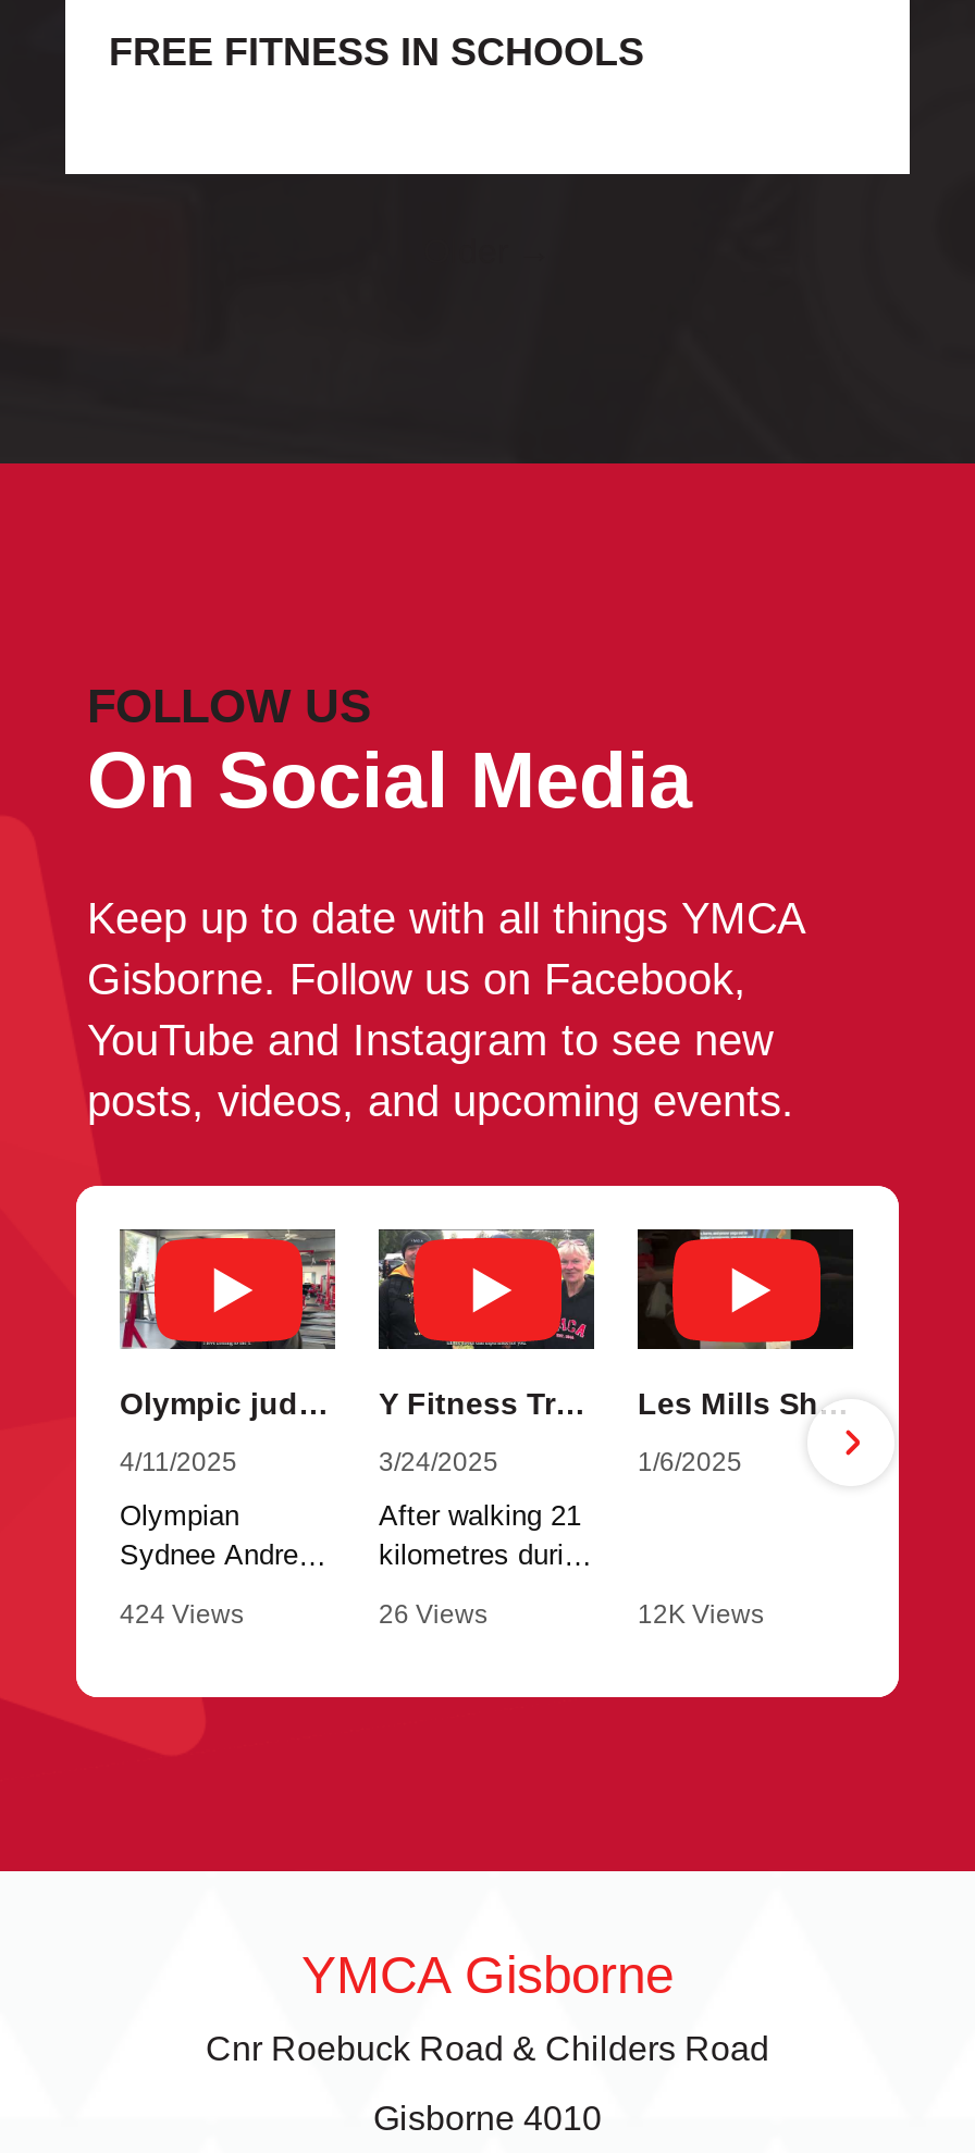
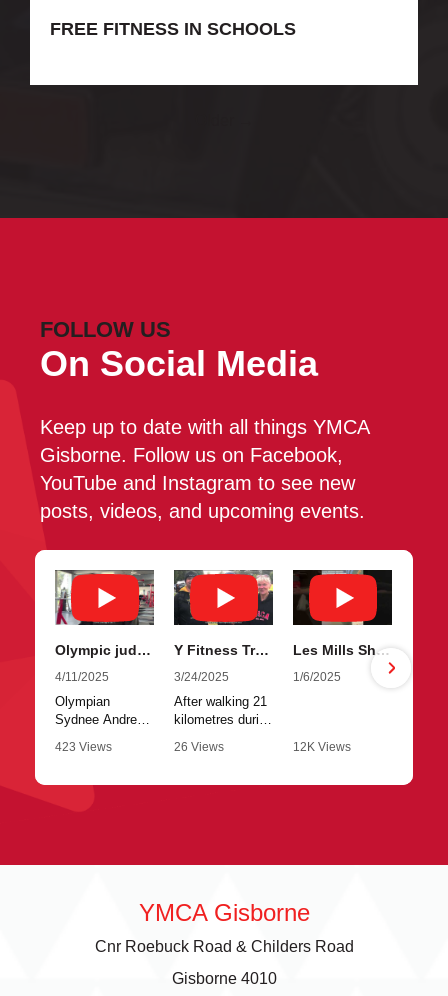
- 424 Views
+ 423 Views
